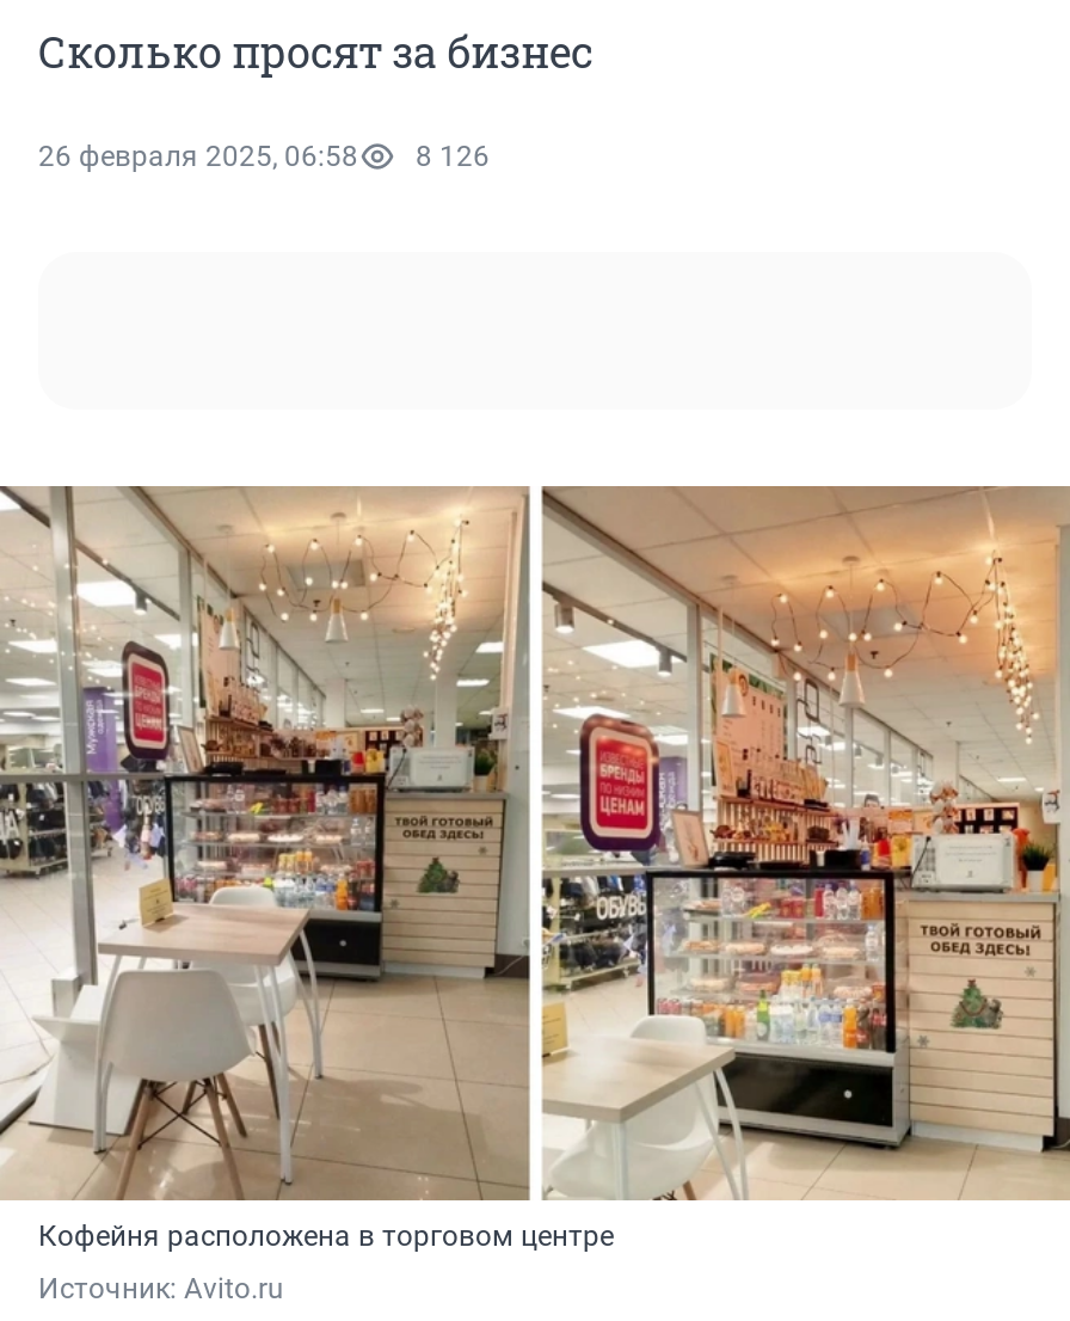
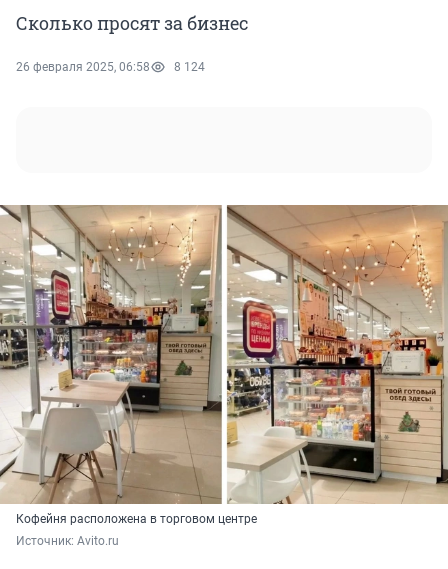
- 26 февраля 2025, 06:58 8 126
+ 26 февраля 2025, 06:58 8 124
